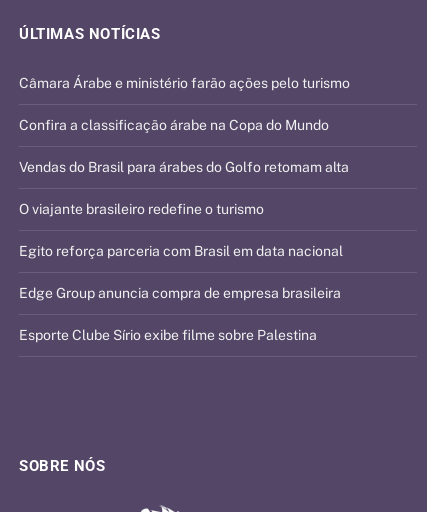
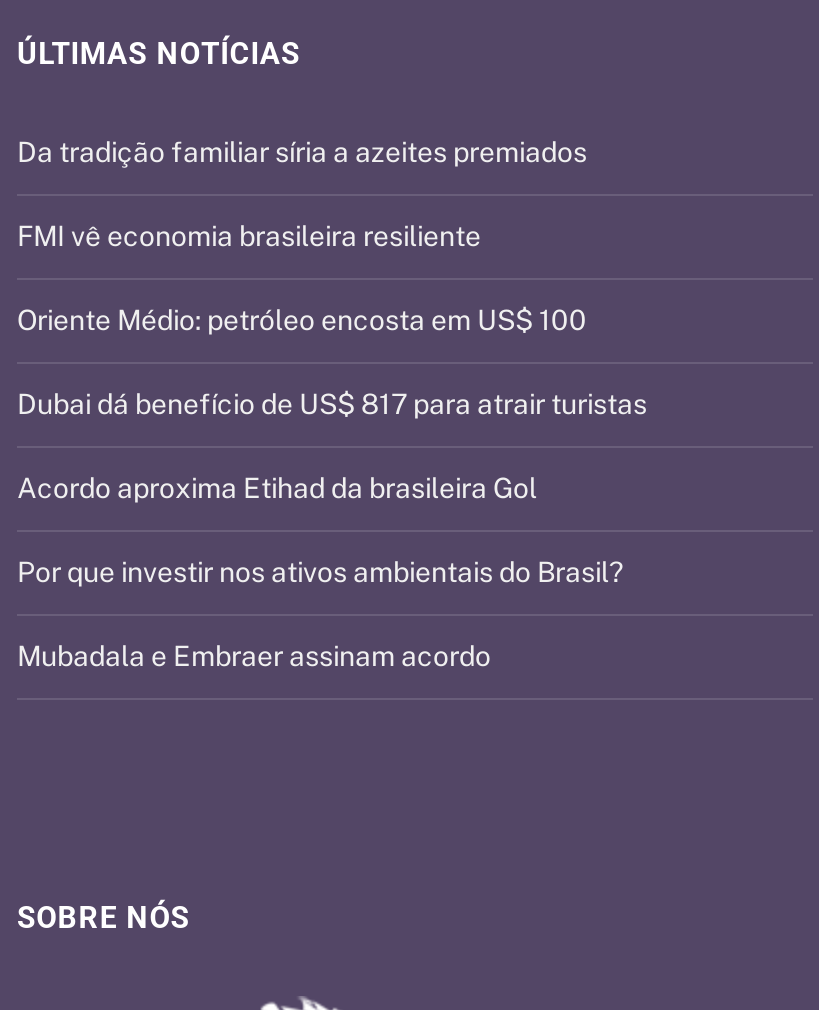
- Câmara Árabe e ministério farão ações pelo turismo
+ Da tradição familiar síria a azeites premiados

- Confira a classificação árabe na Copa do Mundo
+ FMI vê economia brasileira resiliente

- Vendas do Brasil para árabes do Golfo retomam alta
+ Oriente Médio: petróleo encosta em US$ 100

- O viajante brasileiro redefine o turismo
+ Dubai dá benefício de US$ 817 para atrair turistas

- Egito reforça parceria com Brasil em data nacional
+ Acordo aproxima Etihad da brasileira Gol

- Edge Group anuncia compra de empresa brasileira
+ Por que investir nos ativos ambientais do Brasil?

- Esporte Clube Sírio exibe filme sobre Palestina
+ Mubadala e Embraer assinam acordo
